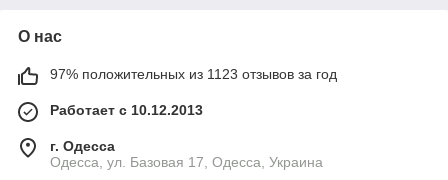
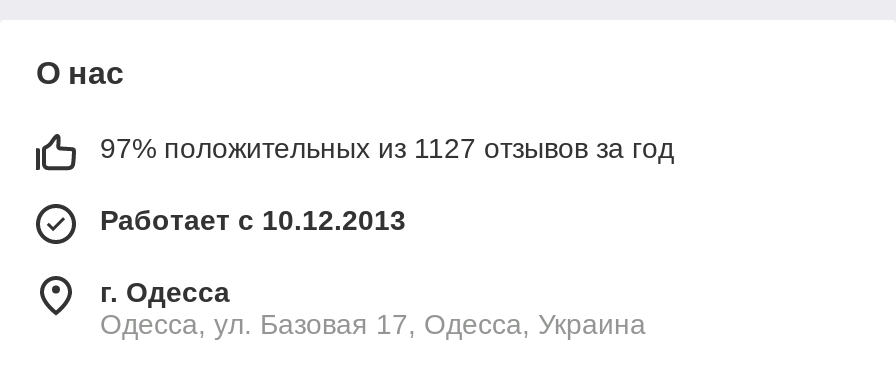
- 97% положительных из 1123 отзывов за год
+ 97% положительных из 1127 отзывов за год
